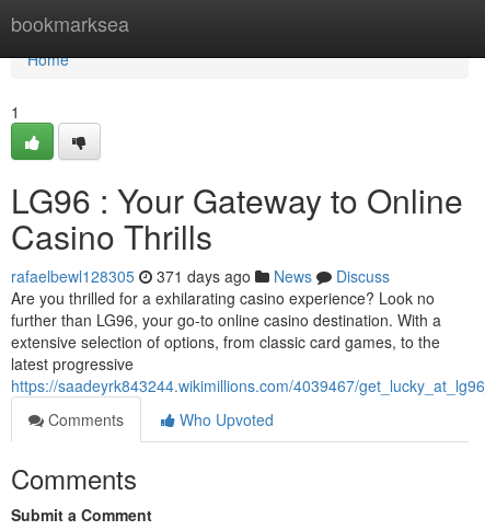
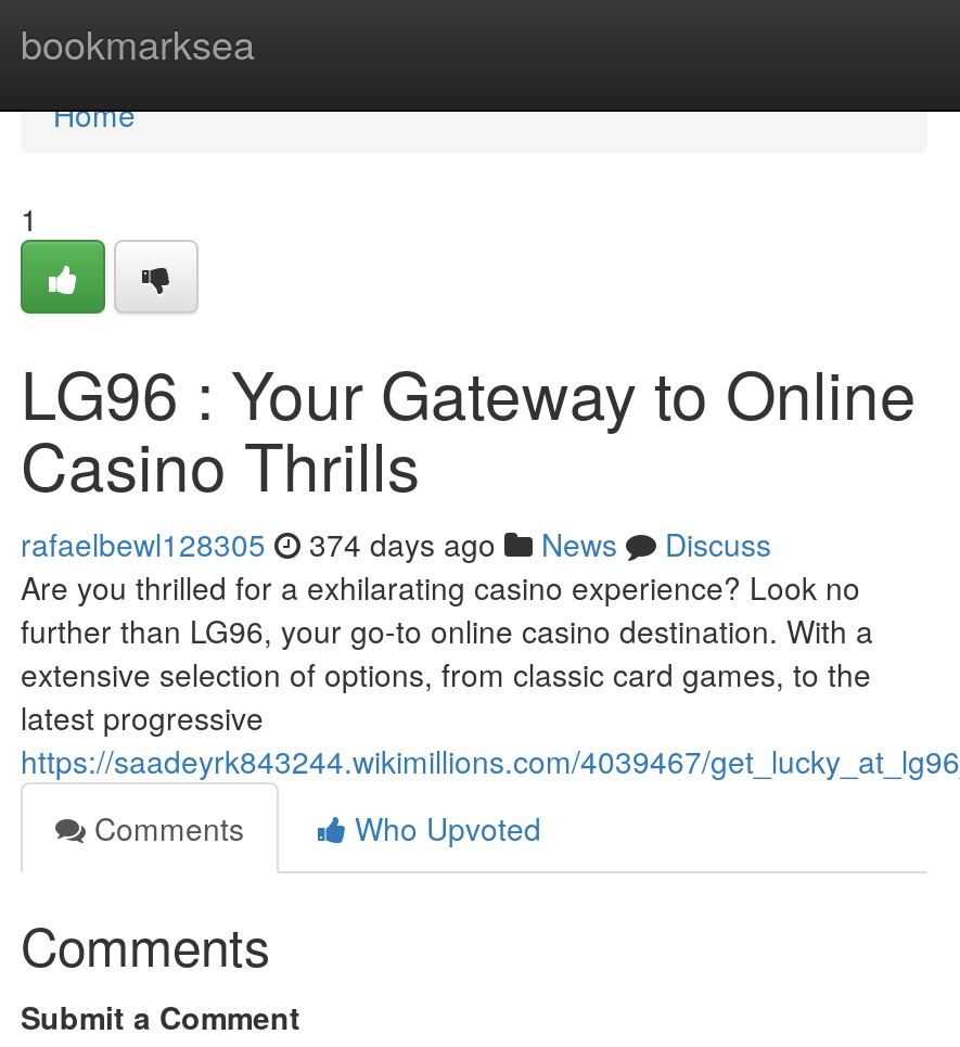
- rafaelbewl128305 371 days ago News Discuss
+ rafaelbewl128305 374 days ago News Discuss
